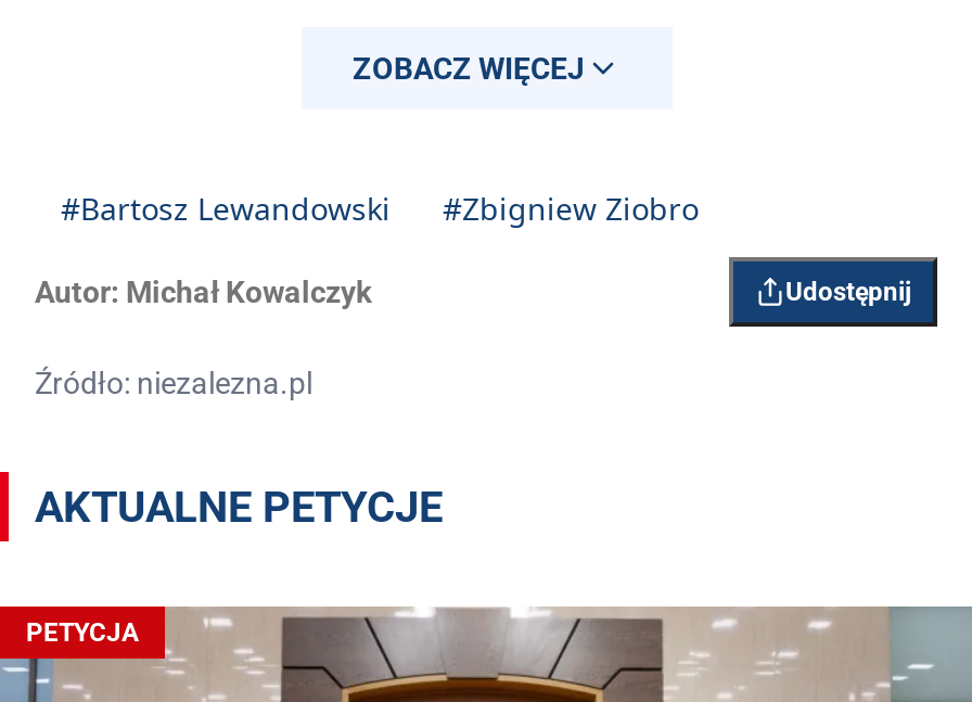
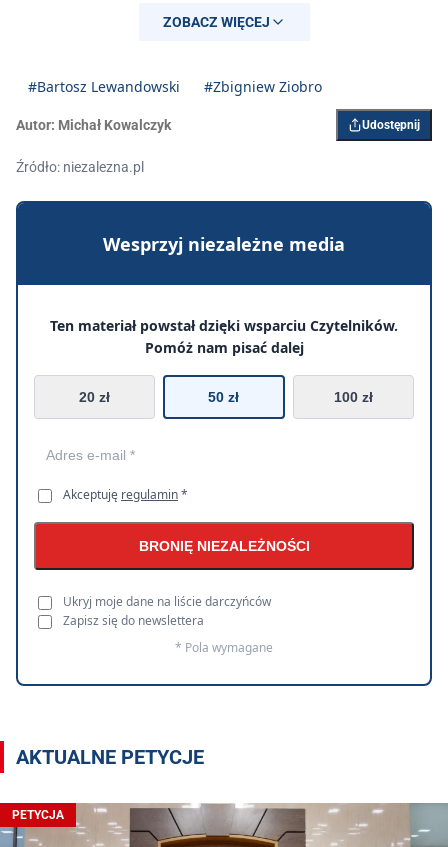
+ [image]
+ Wesprzyj niezależne media
+ Ten materiał powstał dzięki wsparciu Czytelników.
+ Pomóż nam pisać dalej
+ 20 zł
+ 50 zł
+ 100 zł

+ Akceptuję regulamin *
+ BRONIĘ NIEZALEŻNOŚCI
+ Ukryj moje dane na liście darczyńców
+ Zapisz się do newslettera
+ * Pola wymagane
